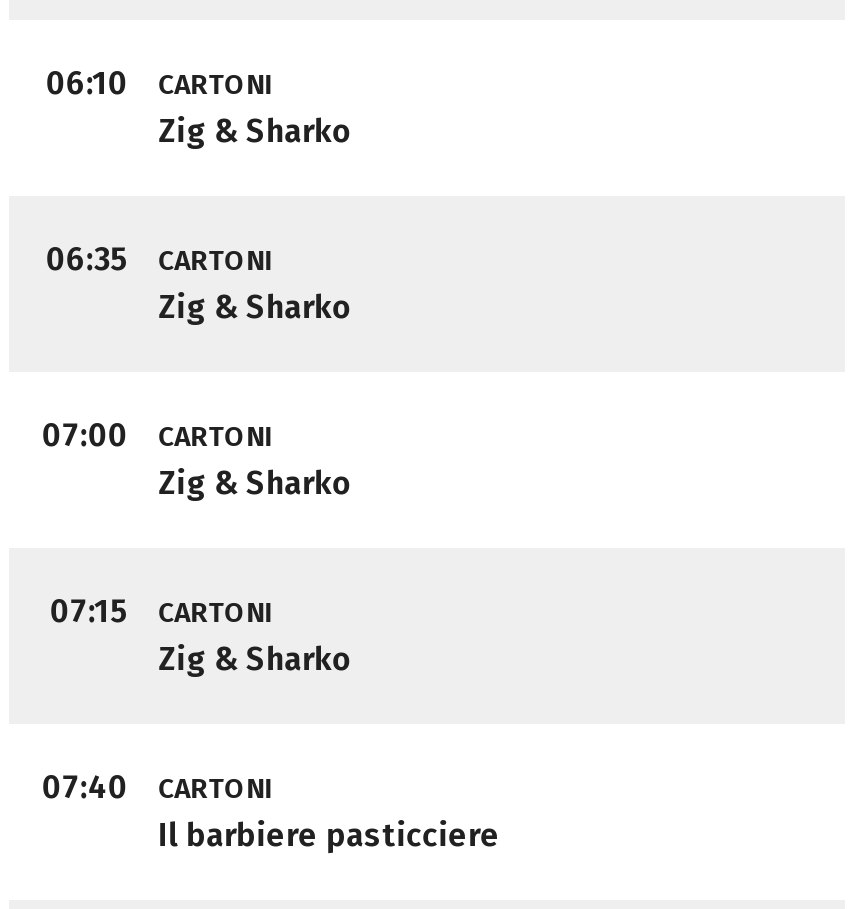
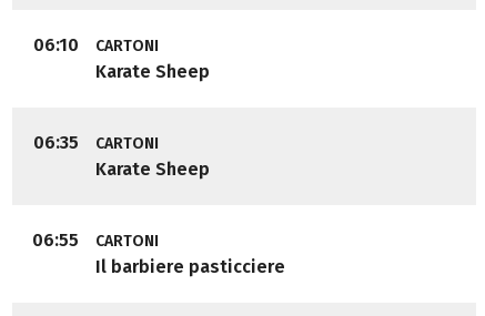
- Zig & Sharko
+ Karate Sheep

- Zig & Sharko
- 07:00
- CARTONI
- Zig & Sharko
- 07:15
- CARTONI
- Zig & Sharko
- 07:40
+ Karate Sheep
+ 06:55
